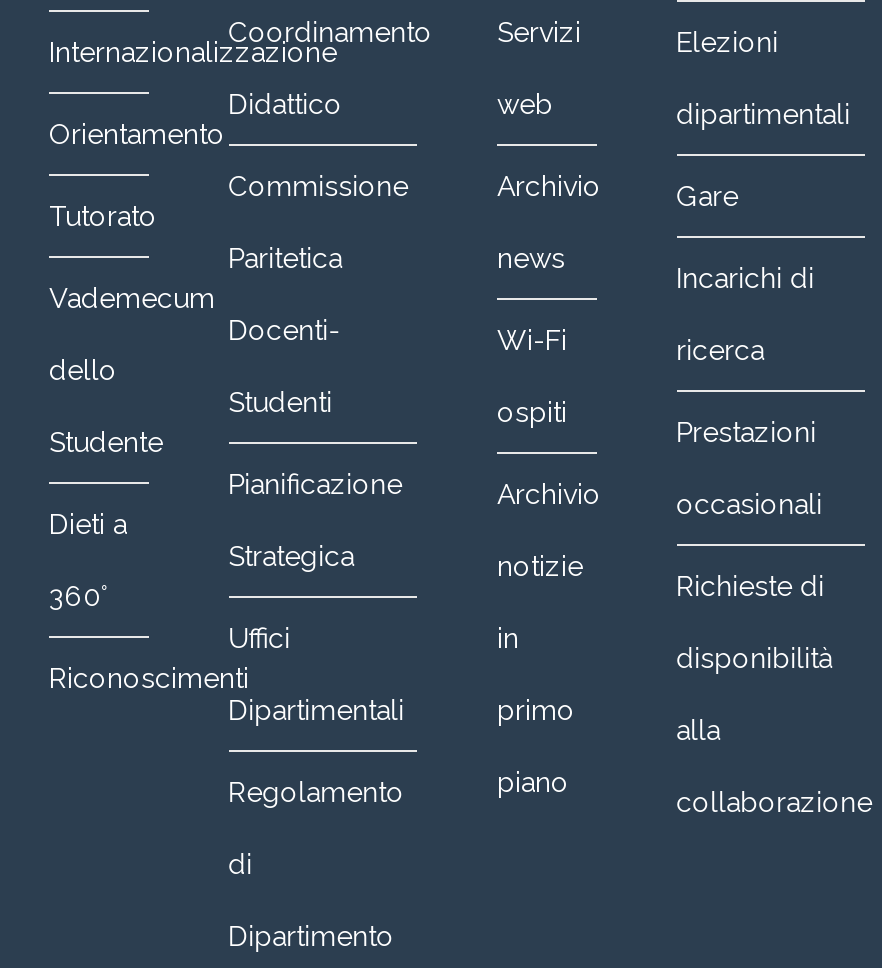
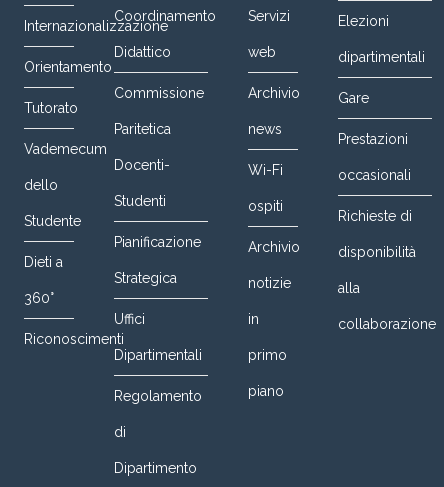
- Incarichi di
- ricerca

moved up: Prestazioni | occasionali | Richieste di | disponibilità | alla | collaborazione
